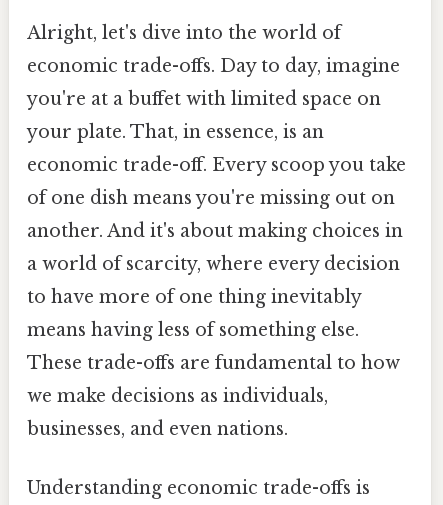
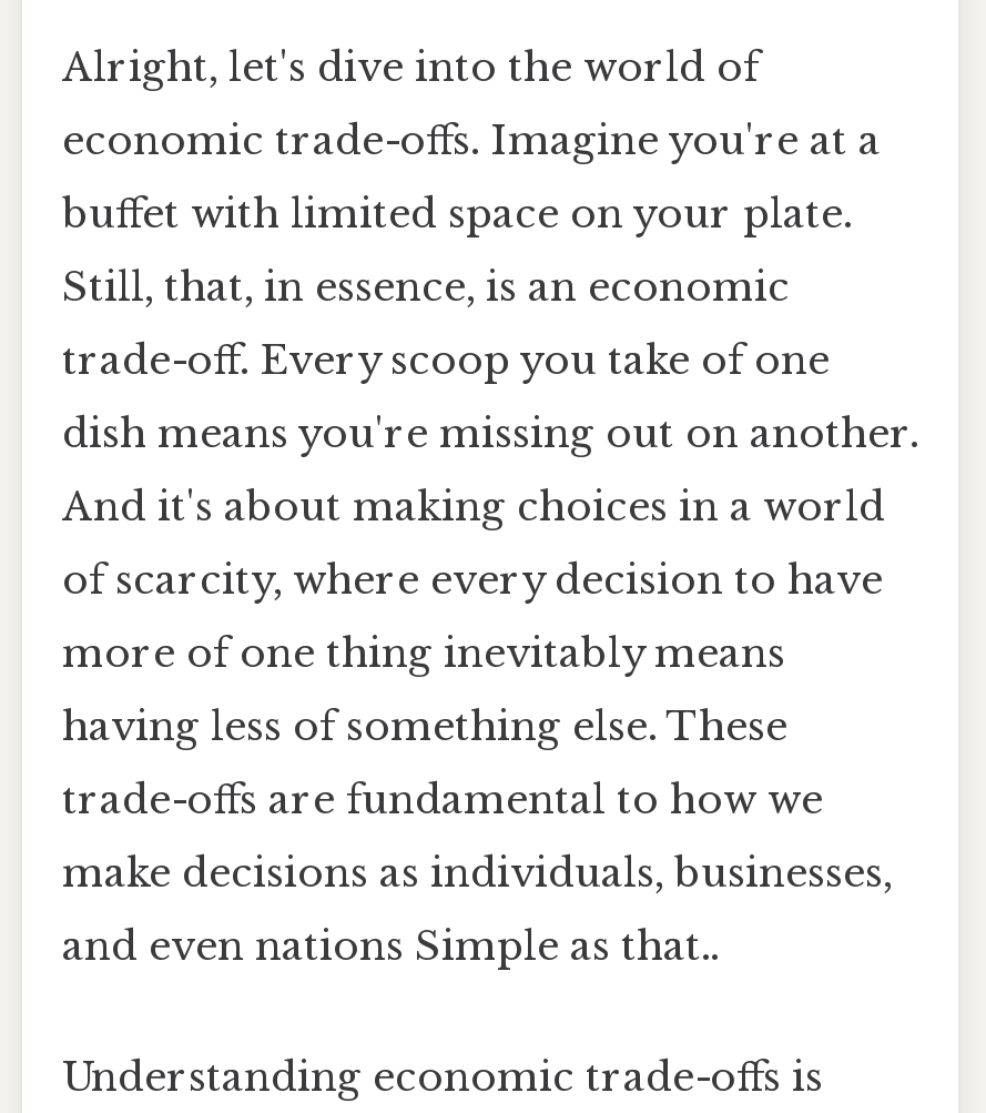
- economic trade-offs. Day to day, imagine
+ economic trade-offs. Imagine you're at a

- you're at a buffet with limited space on
+ buffet with limited space on your plate.

- your plate. That, in essence, is an
+ Still, that, in essence, is an economic

- economic trade-off. Every scoop you take
+ trade-off. Every scoop you take of one

- of one dish means you're missing out on
+ dish means you're missing out on another.

- another. And it's about making choices in
+ And it's about making choices in a world

- a world of scarcity, where every decision
+ of scarcity, where every decision to have

- to have more of one thing inevitably
+ more of one thing inevitably means

- means having less of something else.
+ having less of something else. These

- These trade-offs are fundamental to how
+ trade-offs are fundamental to how we

- we make decisions as individuals,
+ make decisions as individuals, businesses,

- businesses, and even nations.
+ and even nations Simple as that..
